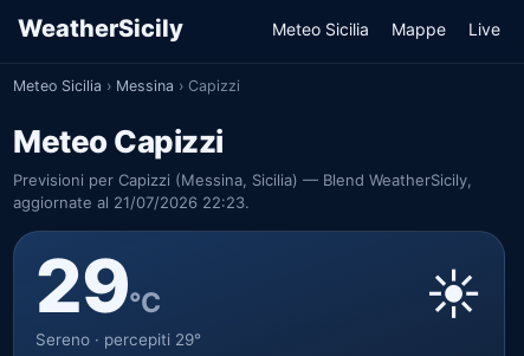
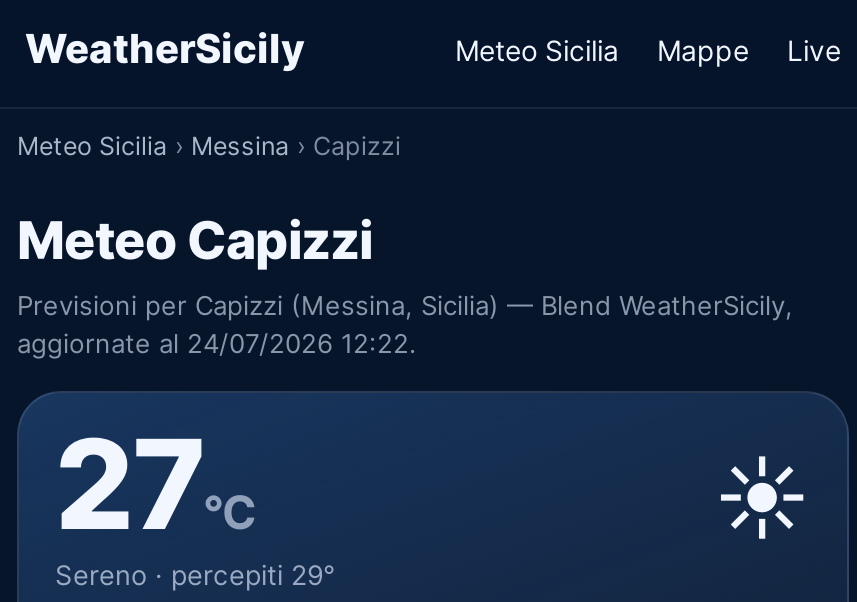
- aggiornate al 21/07/2026 22:23.
+ aggiornate al 24/07/2026 12:22.

- 29°C
+ 27°C
